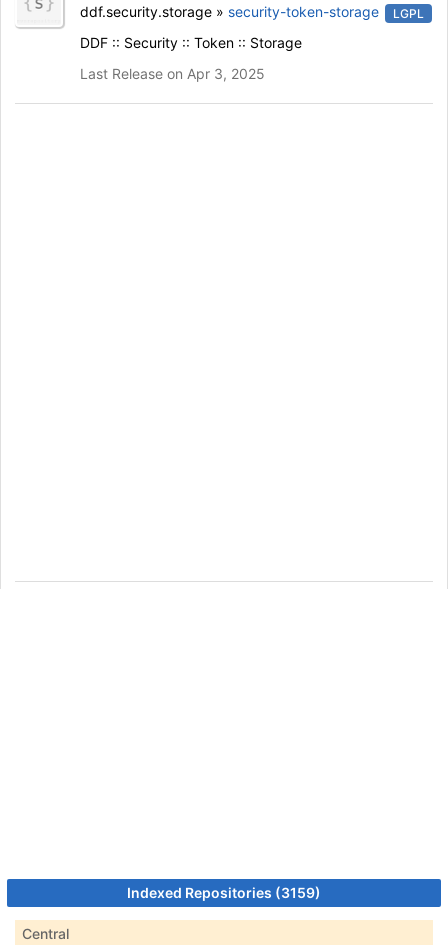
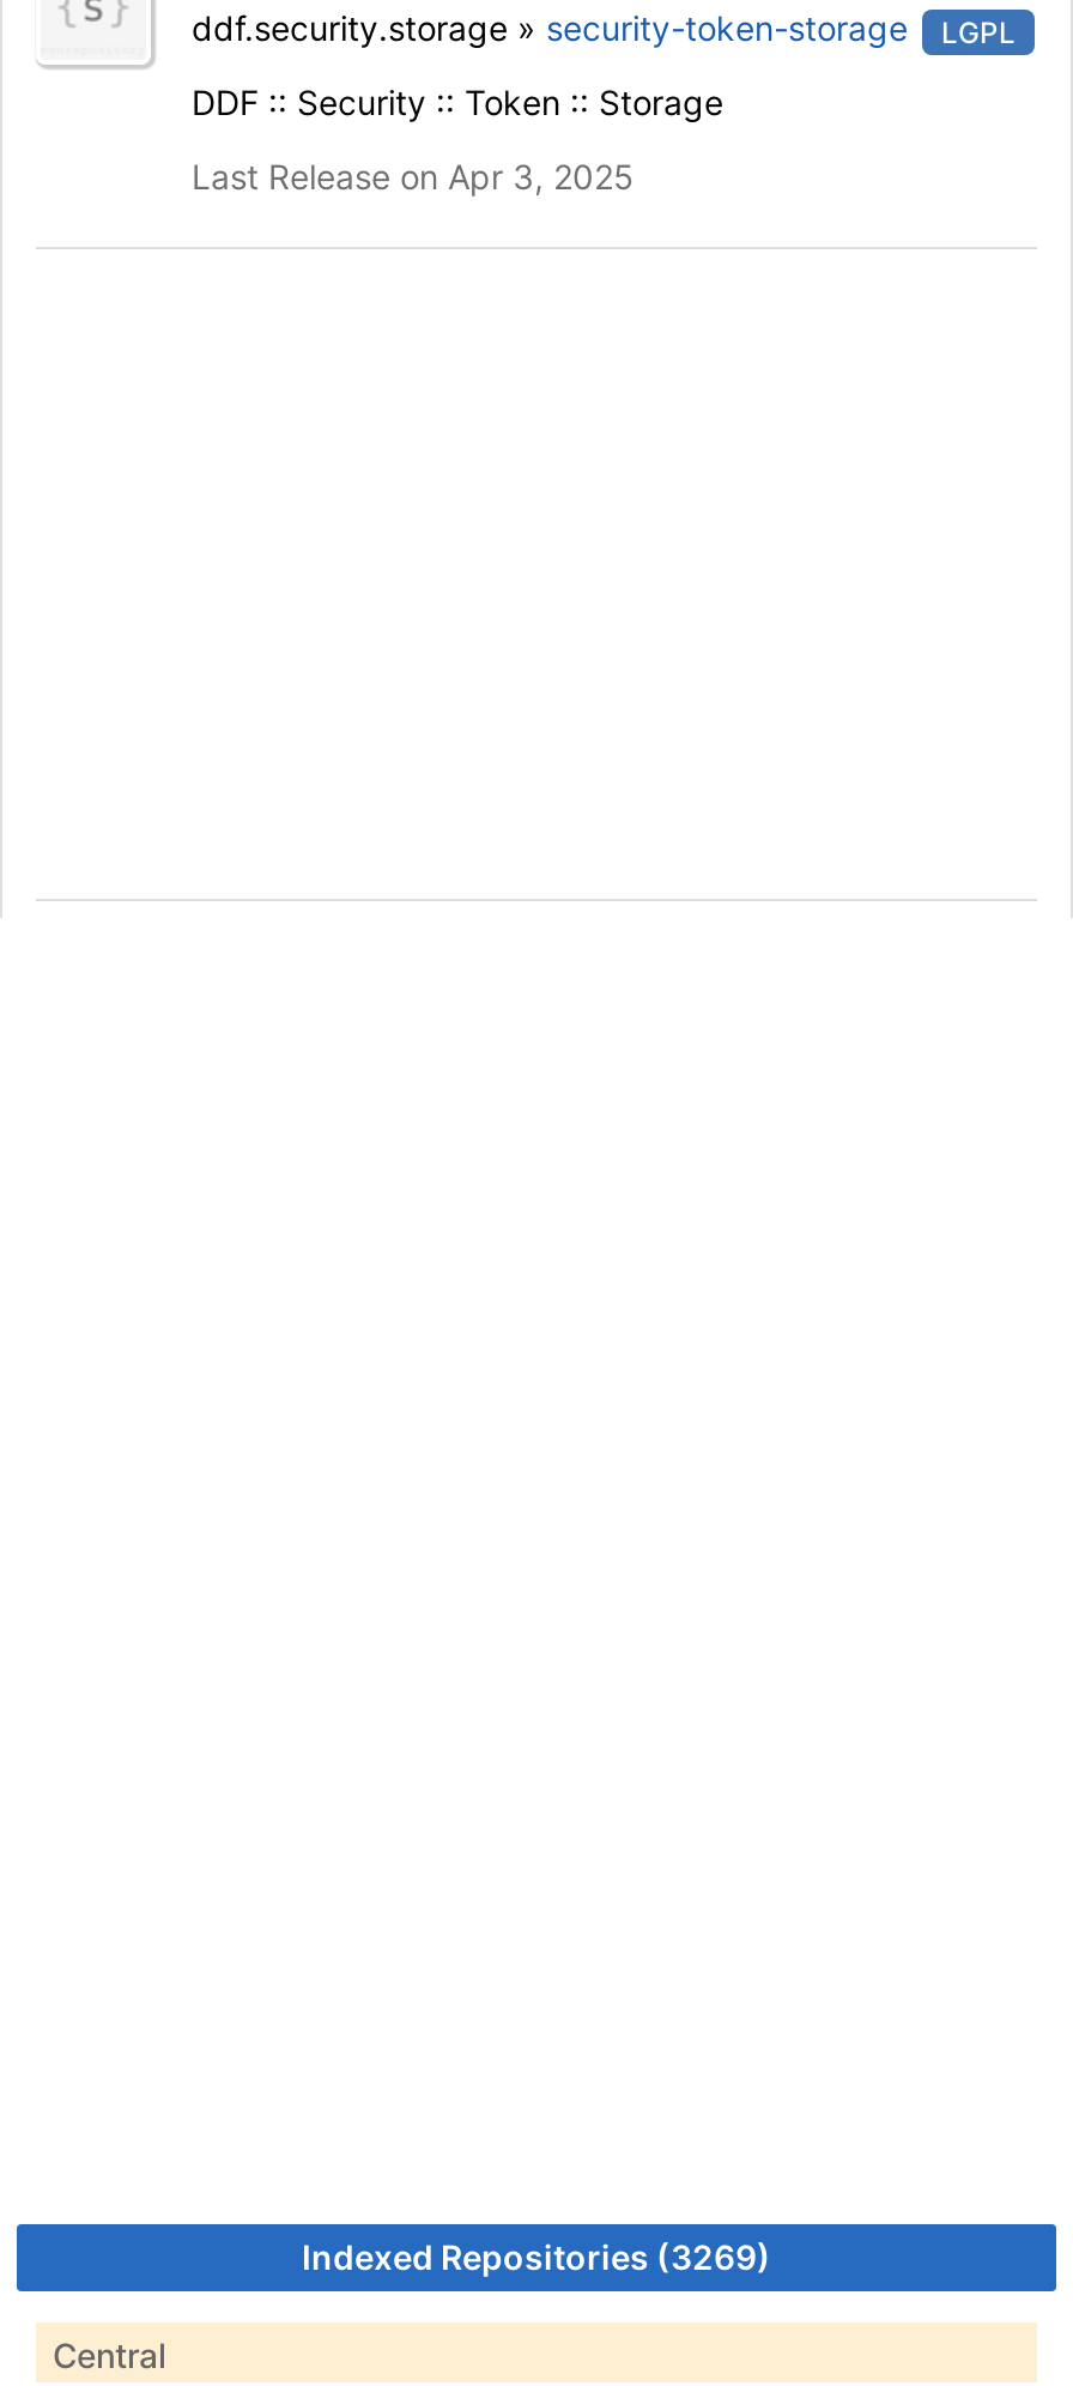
- Indexed Repositories (3159)
+ Indexed Repositories (3269)
